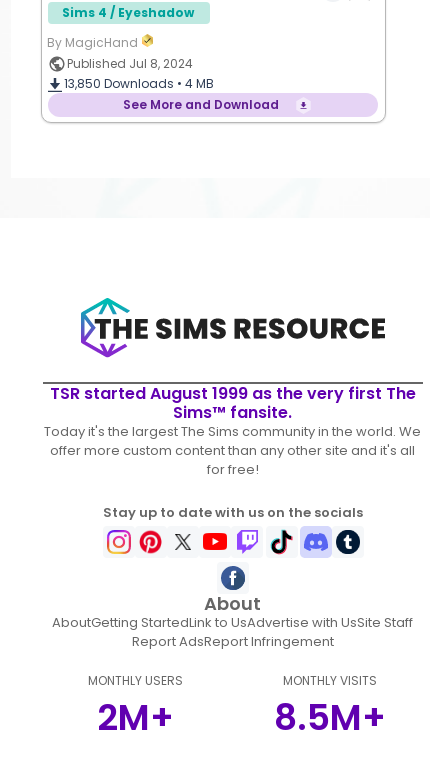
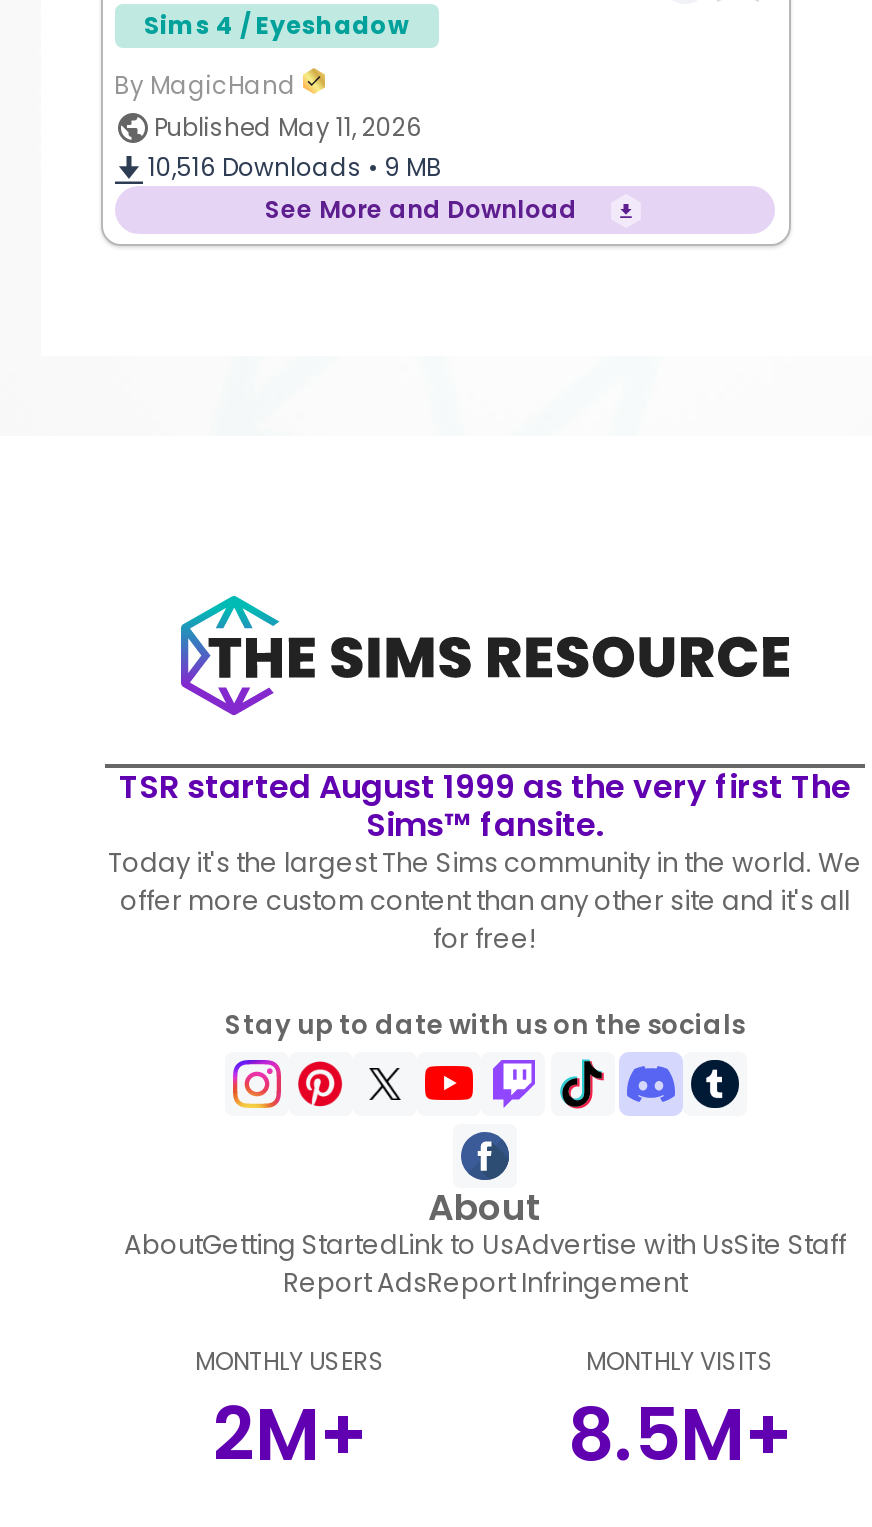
- Published Jul 8, 2024
+ Published May 11, 2026

- 13,850 Downloads • 4 MB
+ 10,516 Downloads • 9 MB
